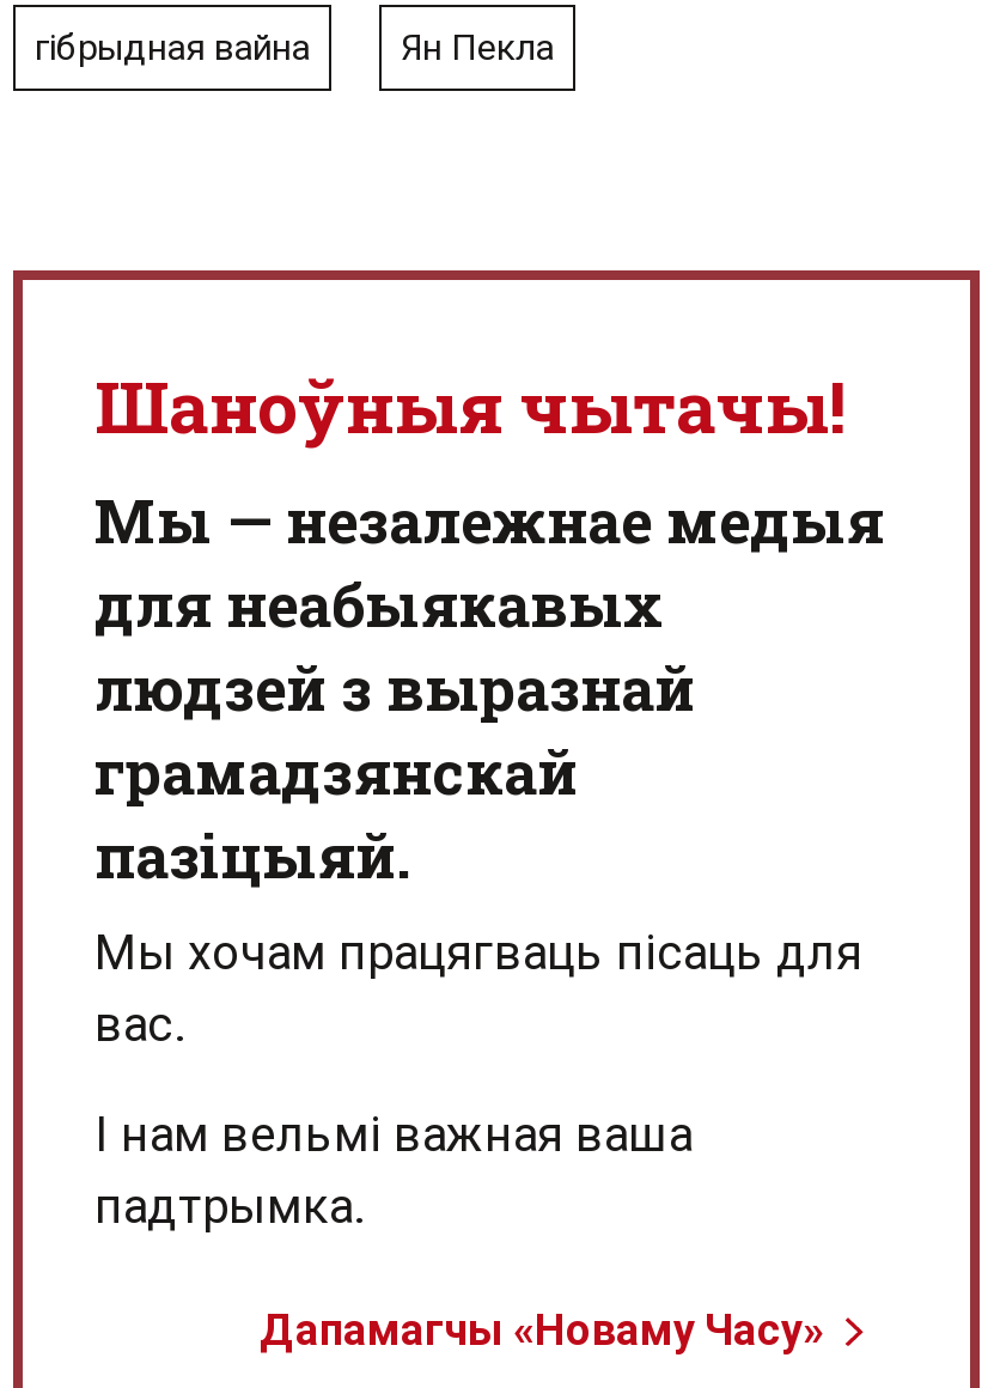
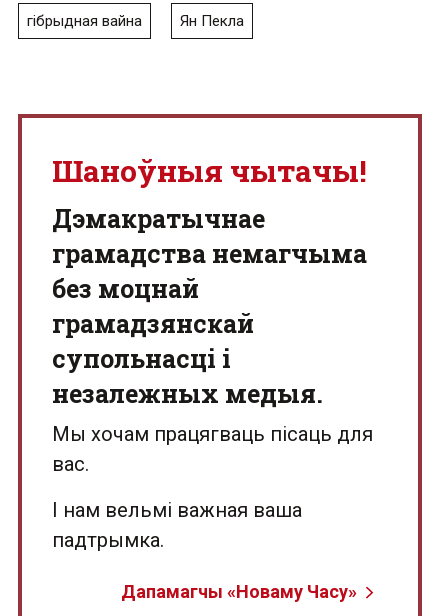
- Мы — незалежнае медыя
- для неабыякавых
- людзей з выразнай
+ Дэмакратычнае
+ грамадства немагчыма
+ без моцнай

- пазіцыяй.
+ супольнасці і
+ незалежных медыя.
